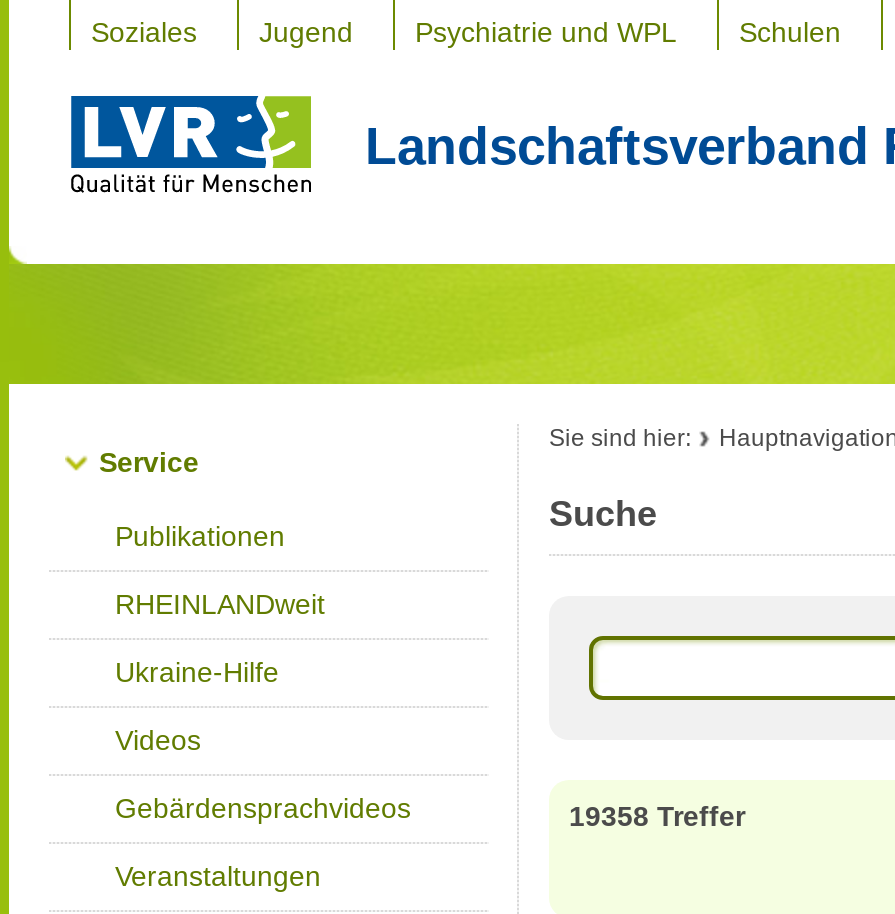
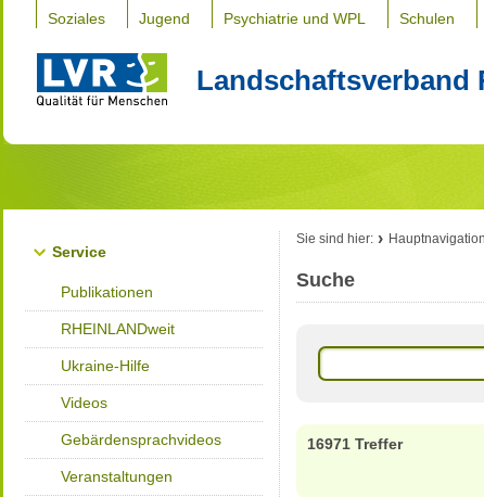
- 19358 Treffer
+ 16971 Treffer
